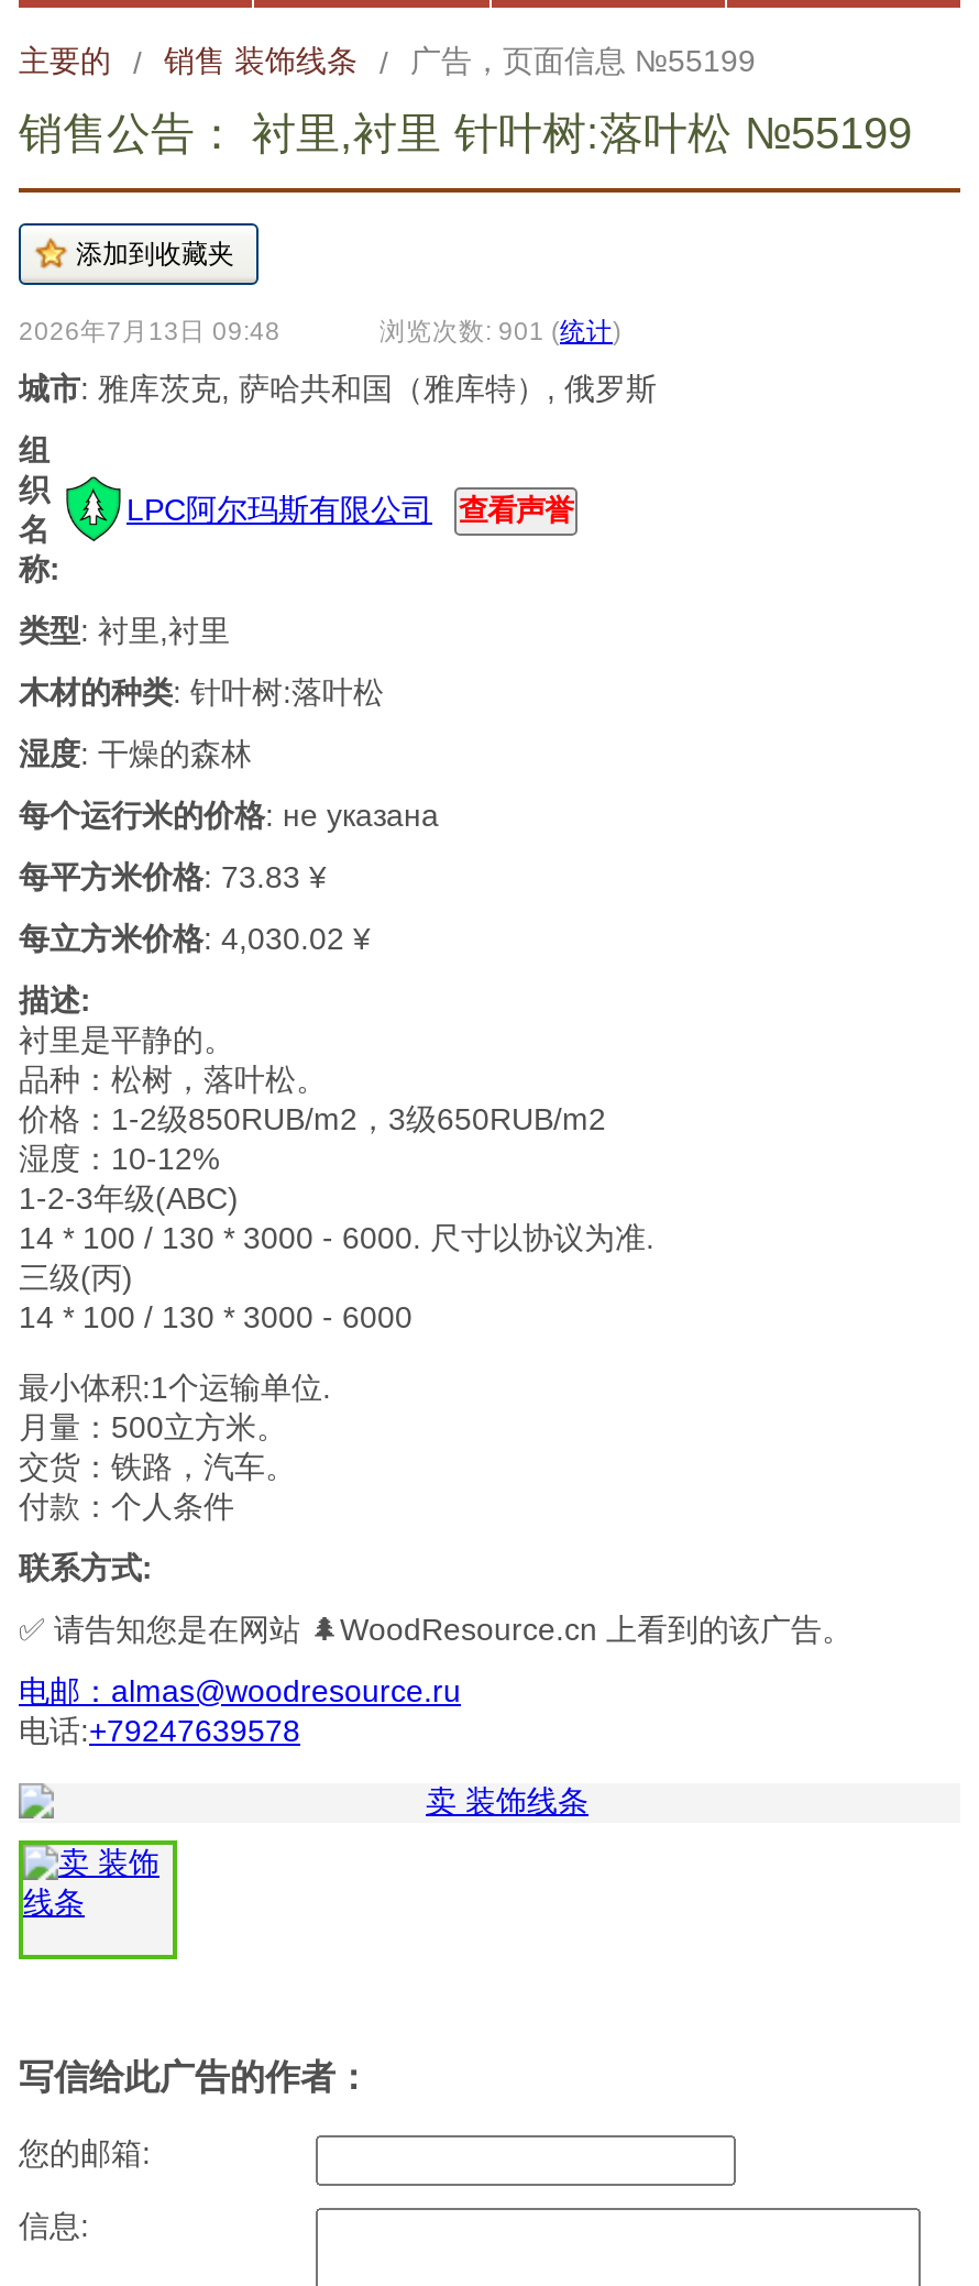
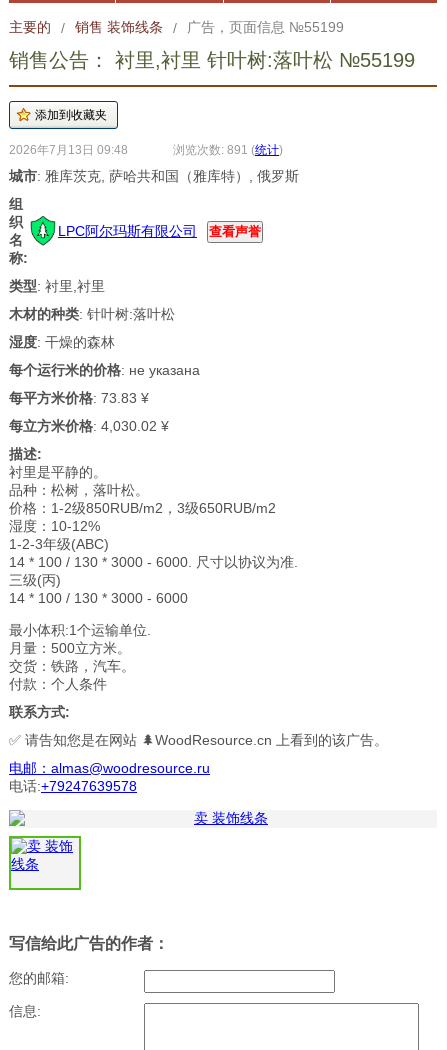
- 浏览次数: 901 (统计)
+ 浏览次数: 891 (统计)
